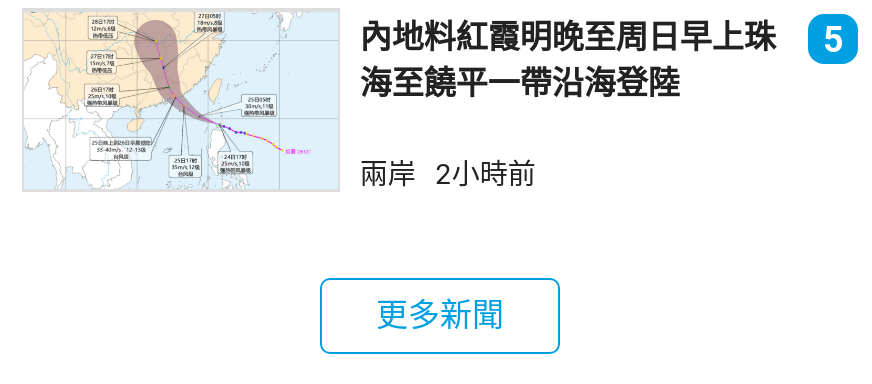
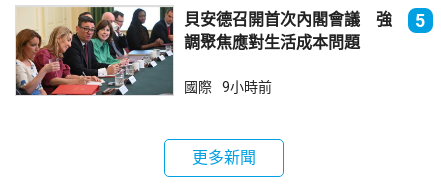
- [image]
- 內地料紅霞明晚至周日早上珠
- 海至饒平一帶沿海登陸
+ [image]
+ 貝安德召開首次內閣會議 強
+ 調聚焦應對生活成本問題

- 兩岸
- 2小時前
+ 國際
+ 9小時前
